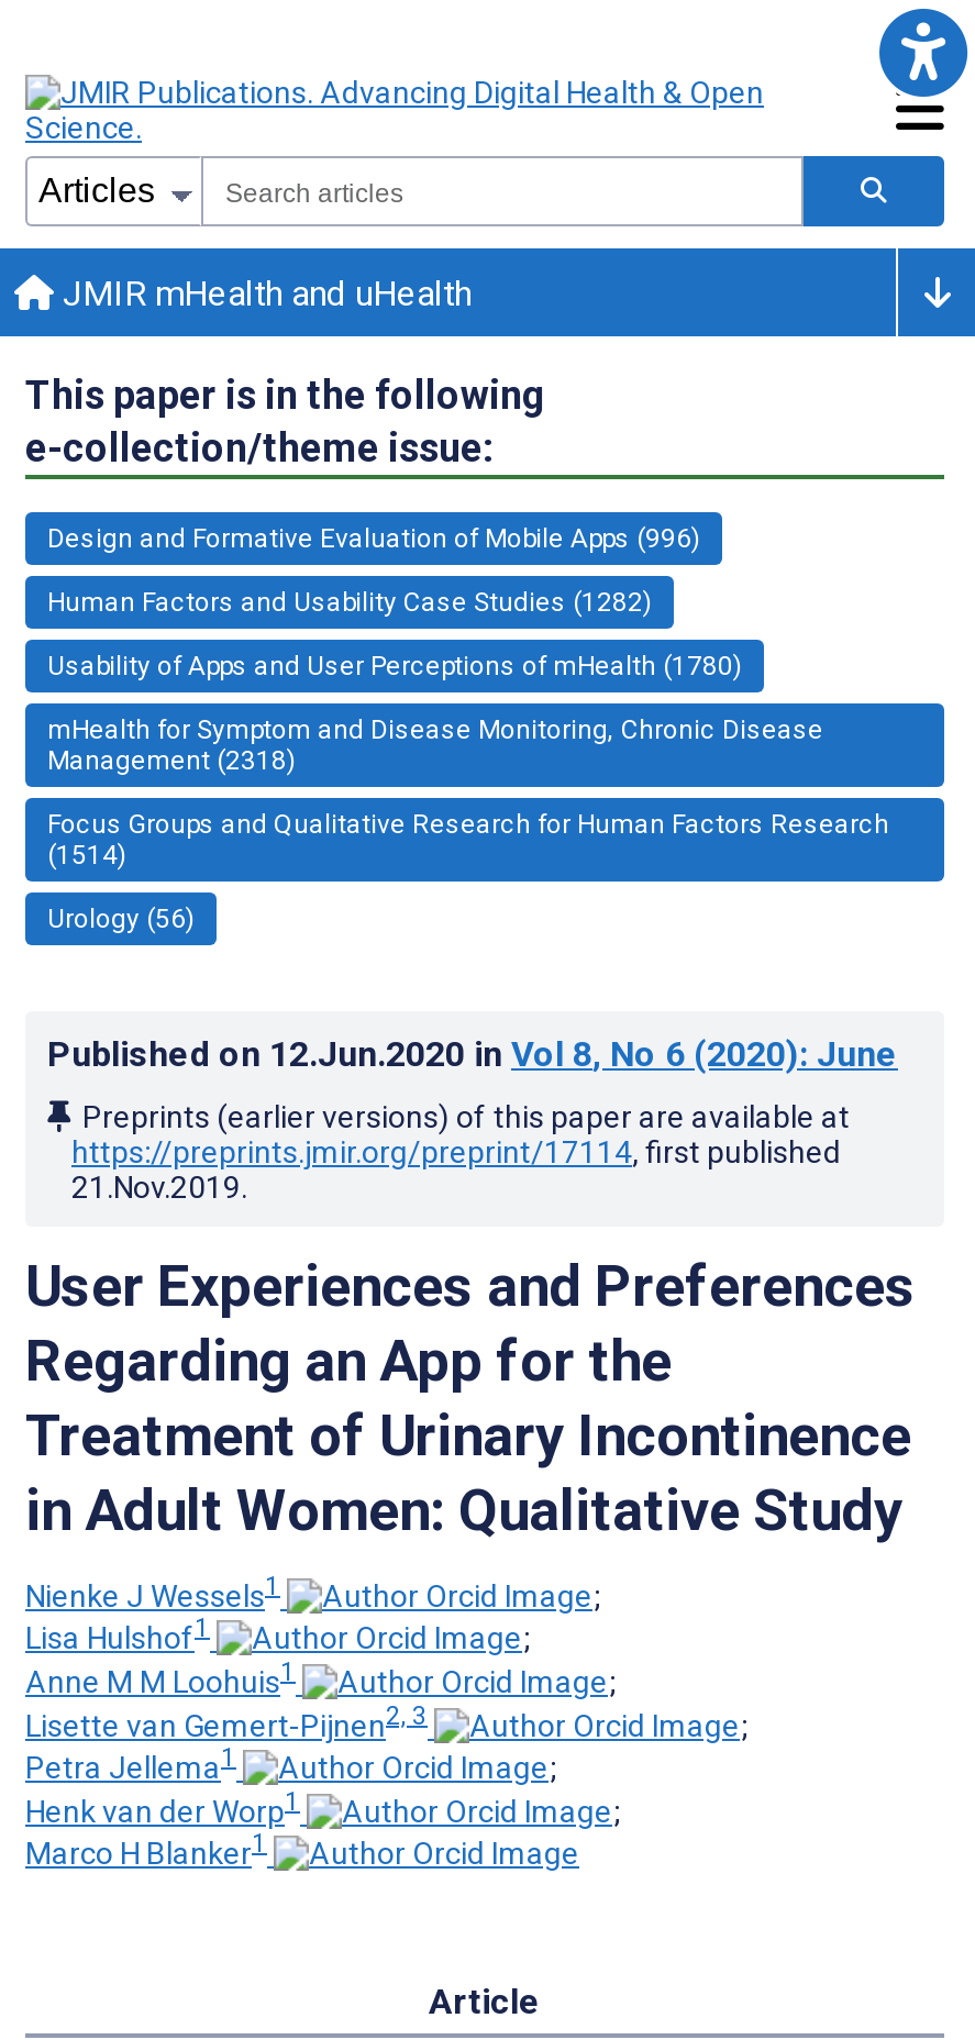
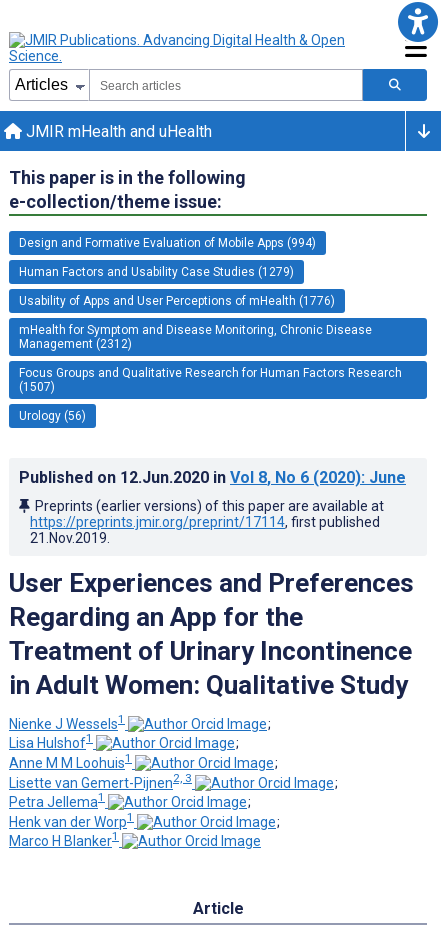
- Design and Formative Evaluation of Mobile Apps (996)
+ Design and Formative Evaluation of Mobile Apps (994)

- Human Factors and Usability Case Studies (1282)
+ Human Factors and Usability Case Studies (1279)

- Usability of Apps and User Perceptions of mHealth (1780)
+ Usability of Apps and User Perceptions of mHealth (1776)

- Management (2318)
+ Management (2312)

- (1514)
+ (1507)
